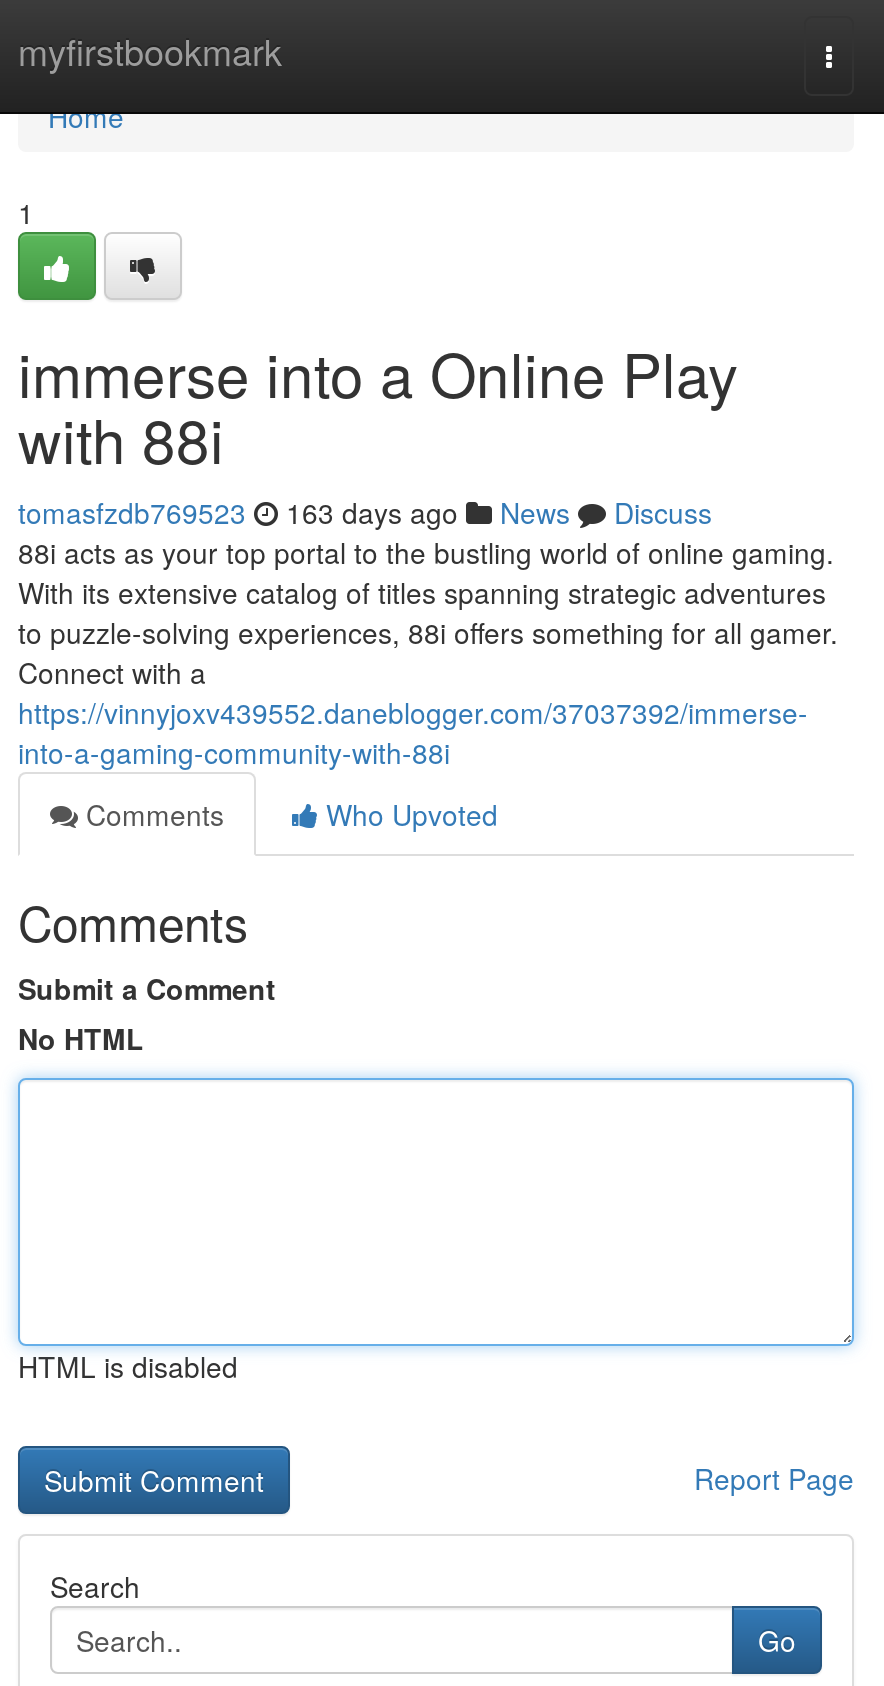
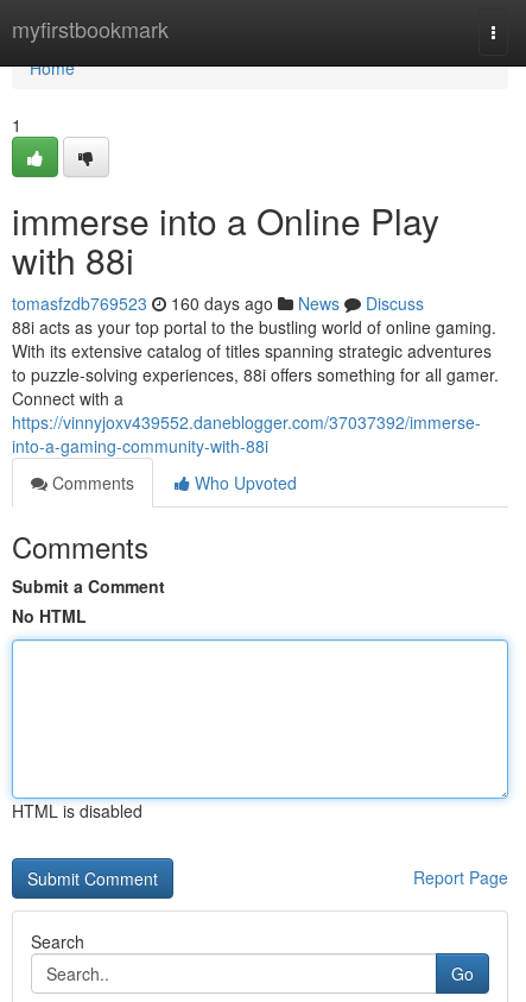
- tomasfzdb769523 163 days ago News Discuss
+ tomasfzdb769523 160 days ago News Discuss
